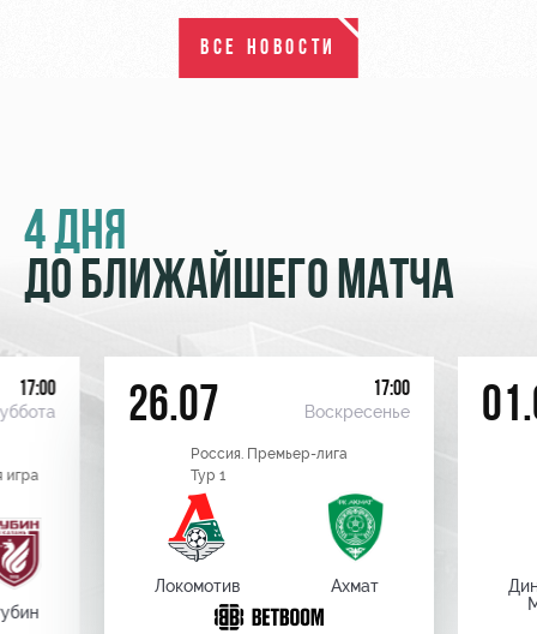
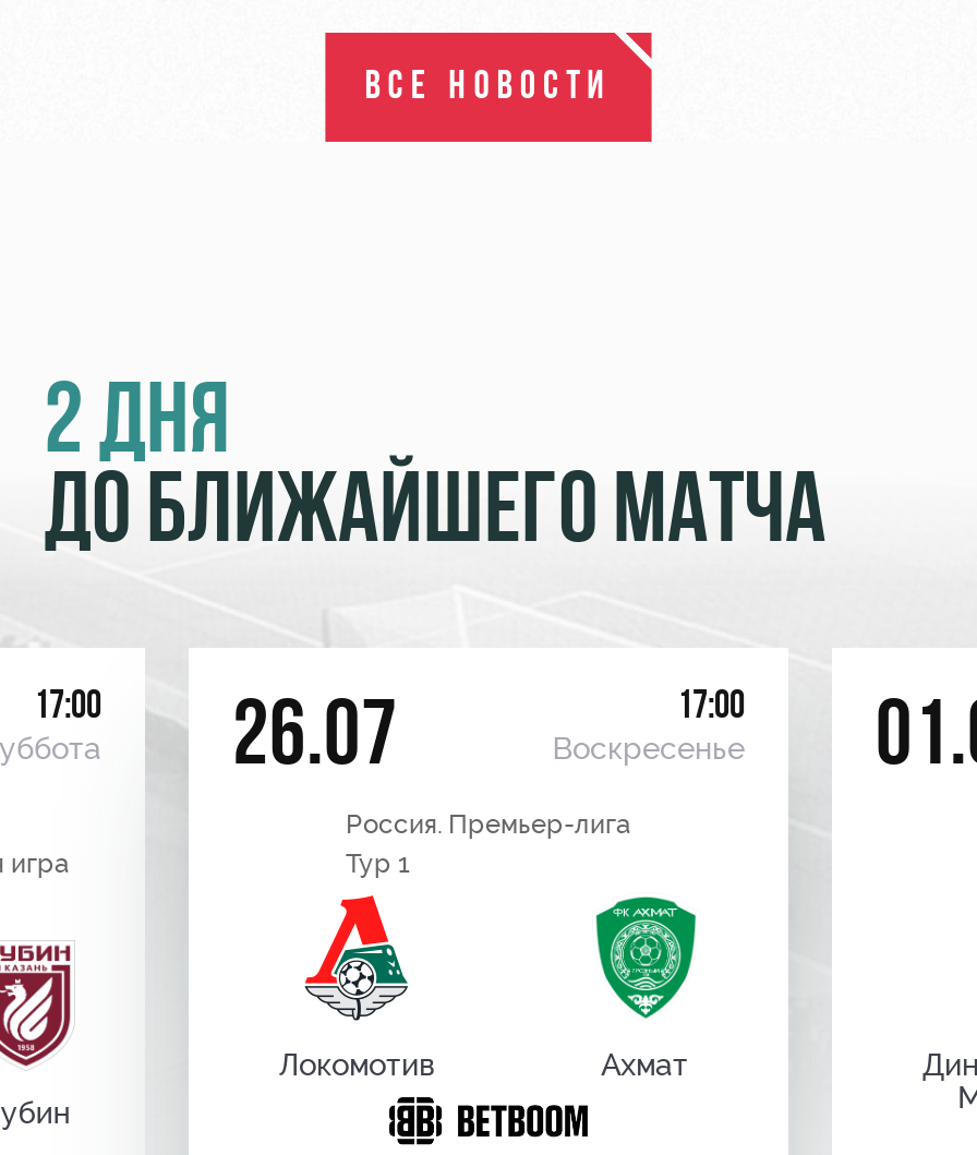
- 4 ДНЯ
+ 2 ДНЯ
